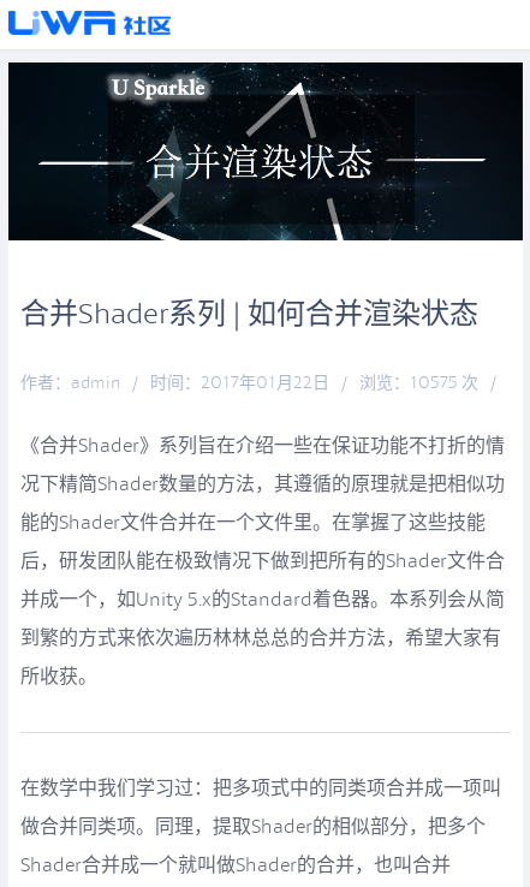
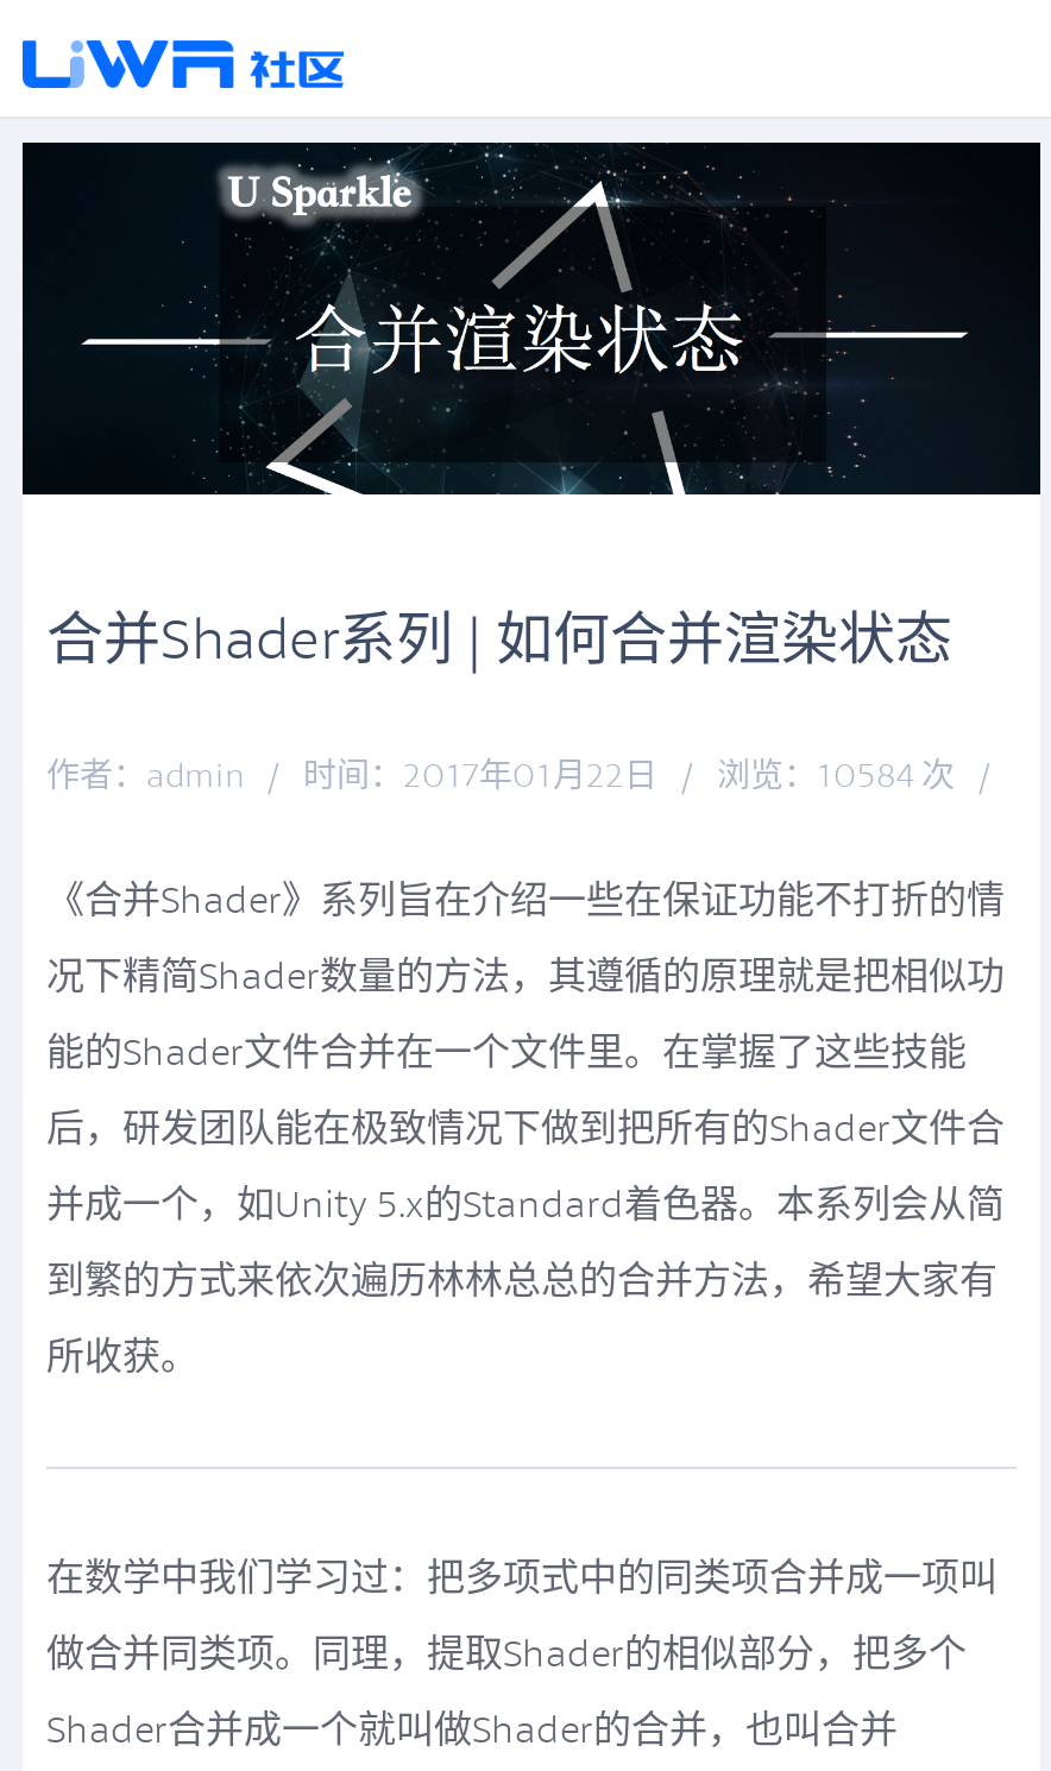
- 作者：admin / 时间：2017年01月22日 / 浏览：10575 次 /
+ 作者：admin / 时间：2017年01月22日 / 浏览：10584 次 /
